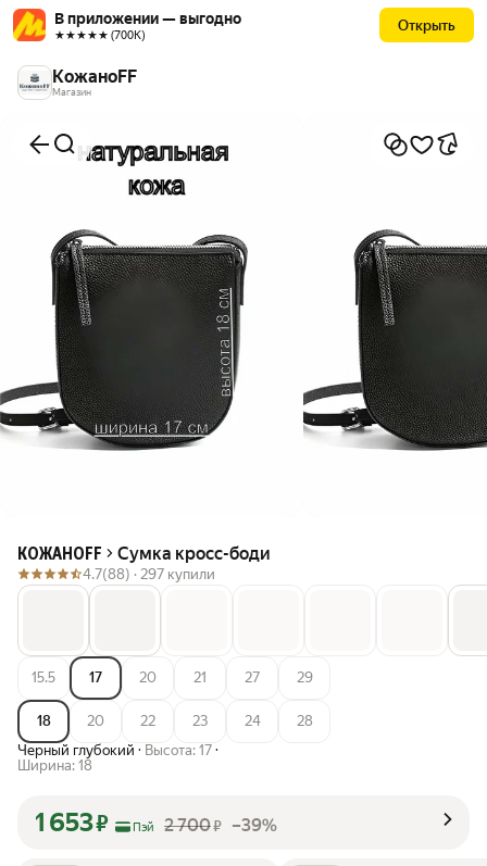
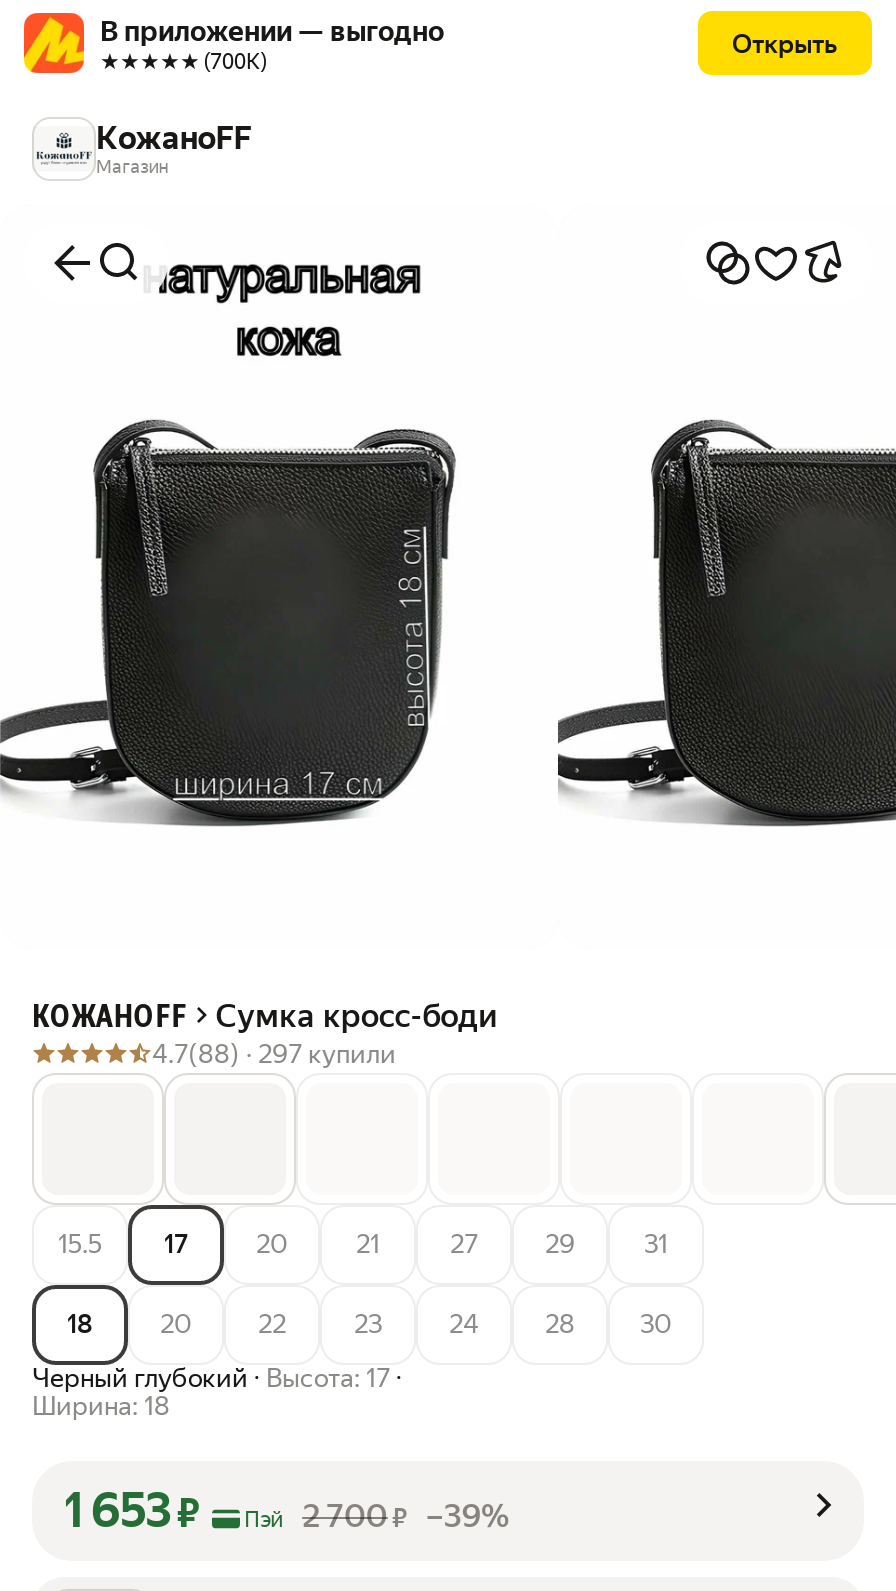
+ 31

+ 30
